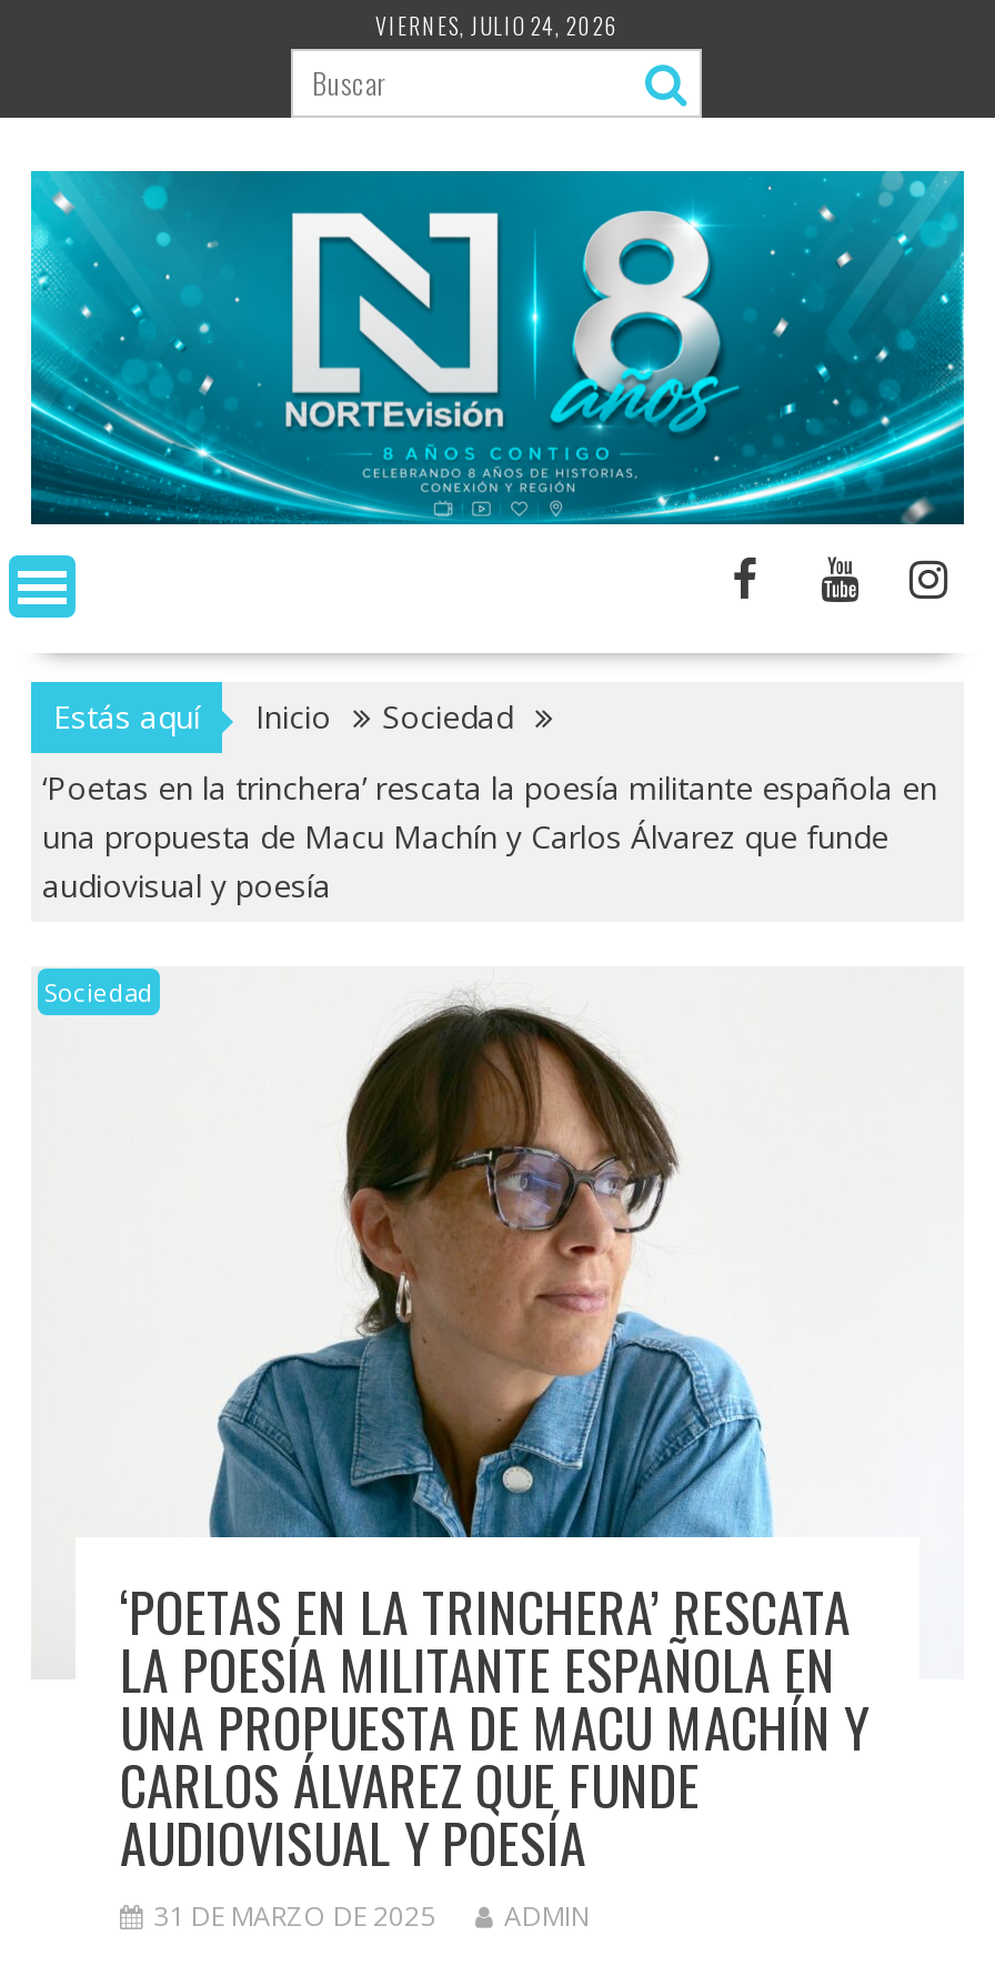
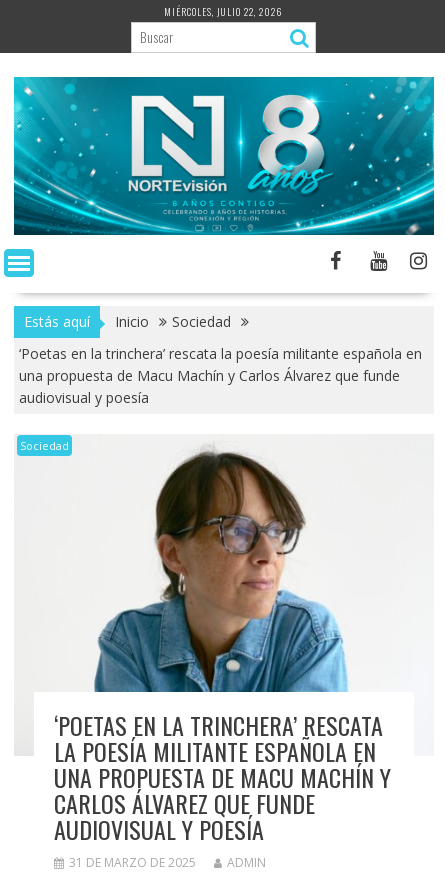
- VIERNES, JULIO 24, 2026
+ MIÉRCOLES, JULIO 22, 2026
